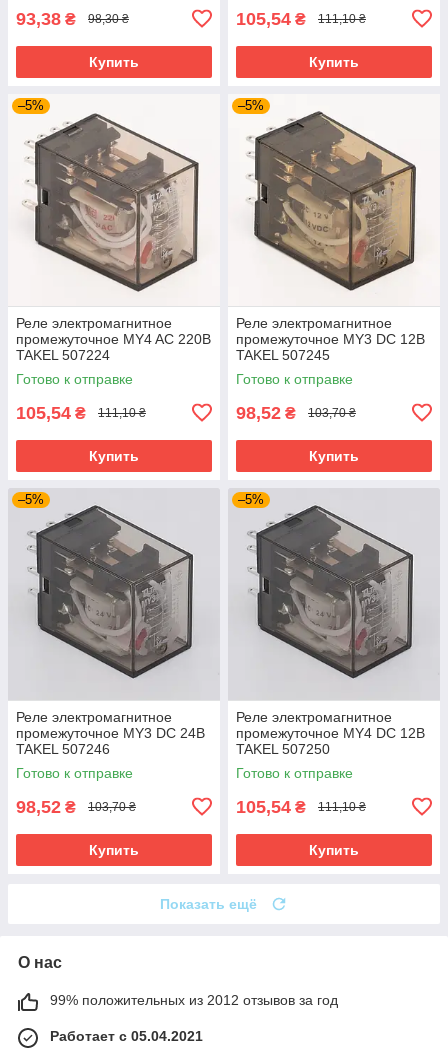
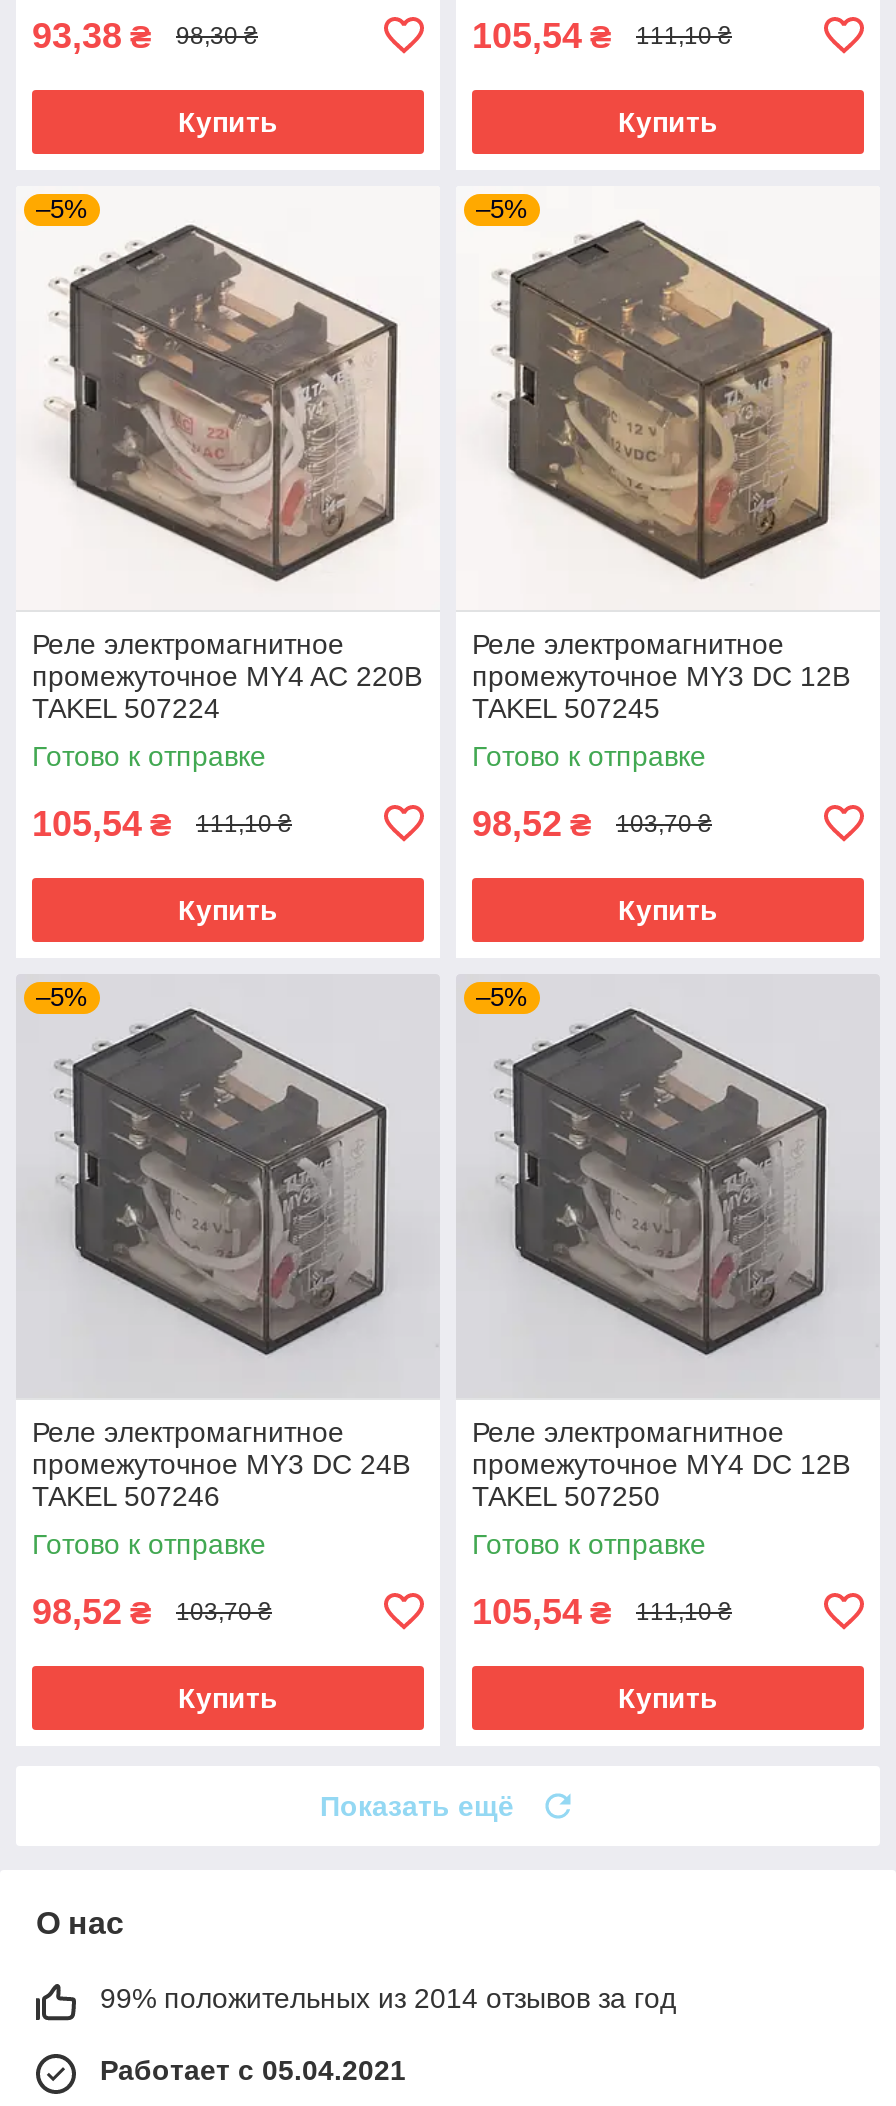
- 99% положительных из 2012 отзывов за год
+ 99% положительных из 2014 отзывов за год
